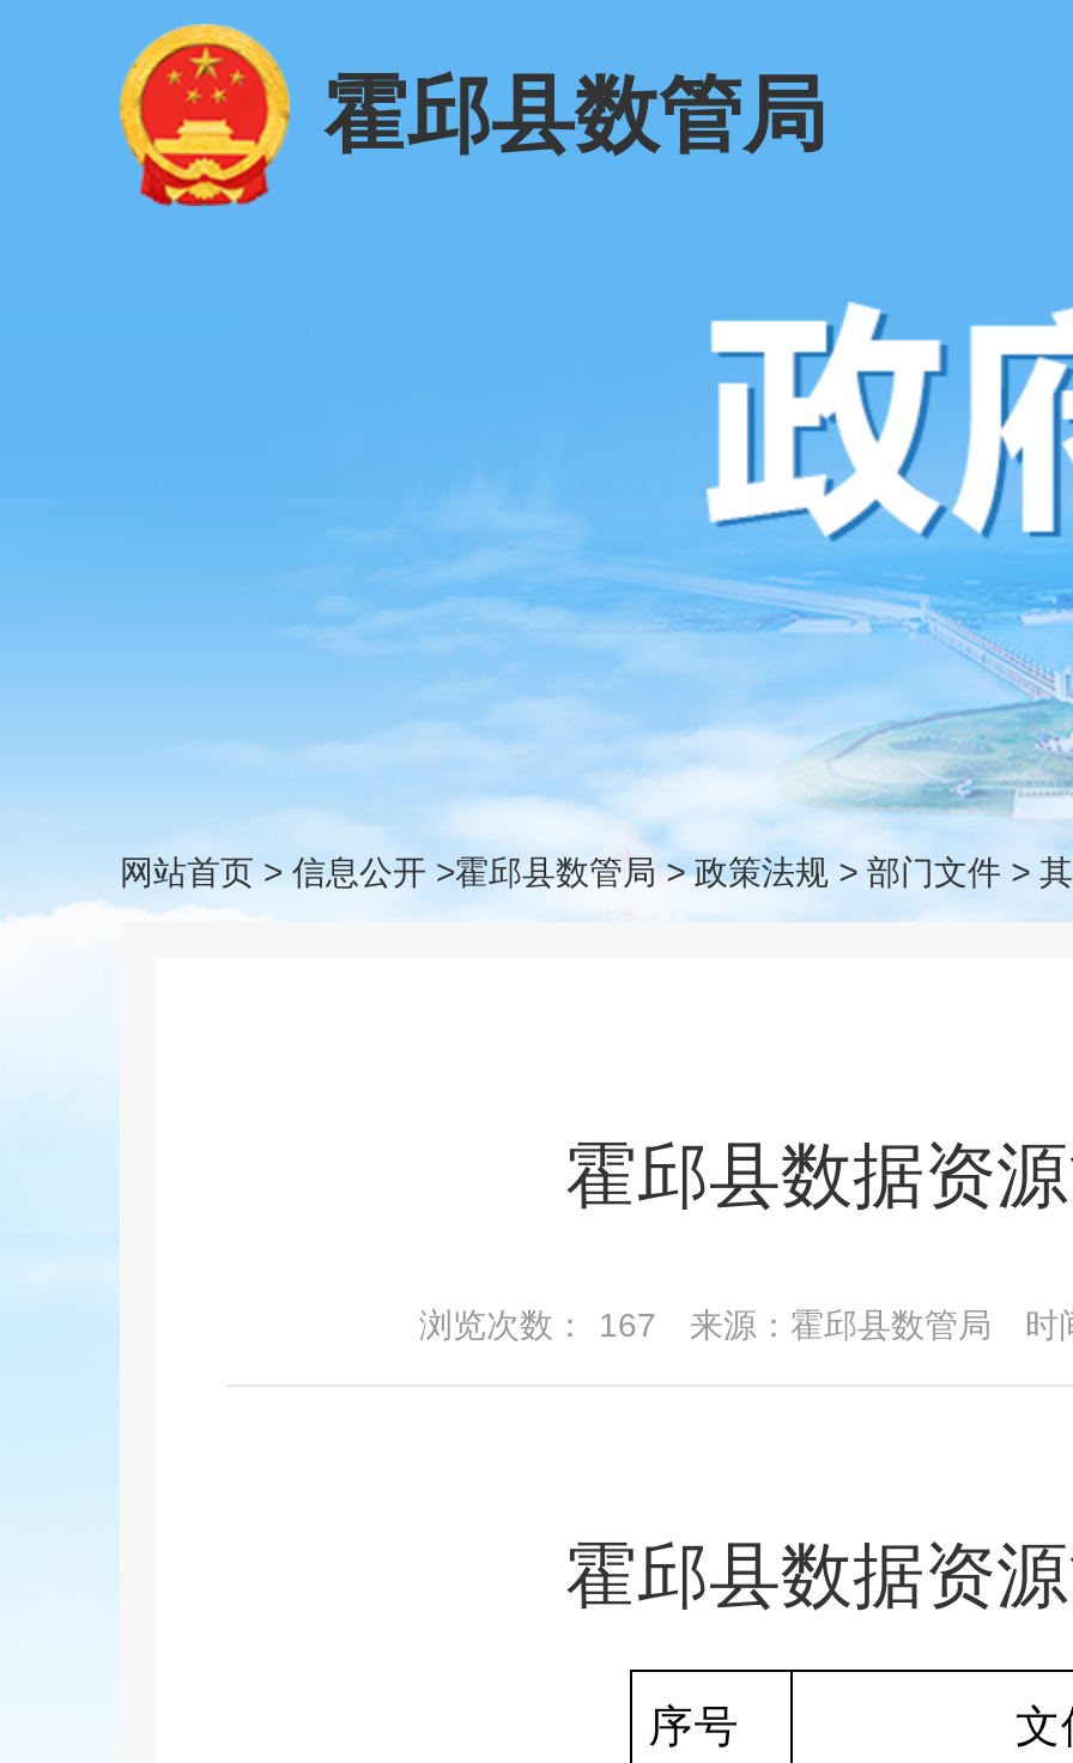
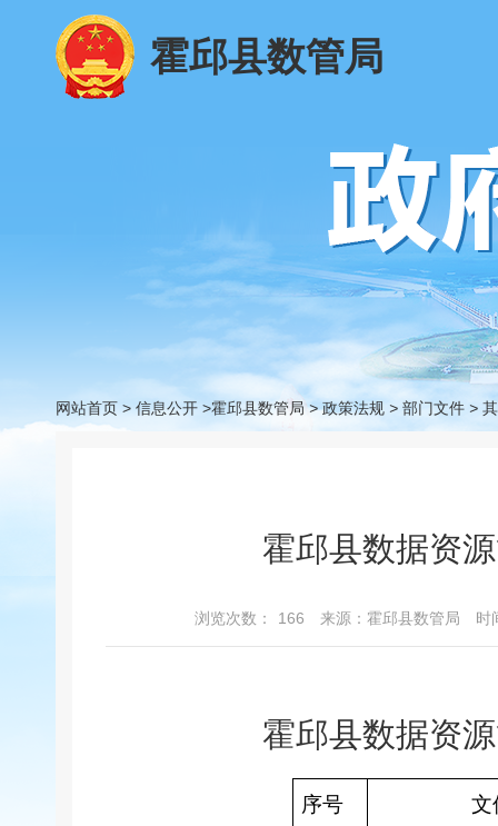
- 浏览次数： 167
+ 浏览次数： 166
